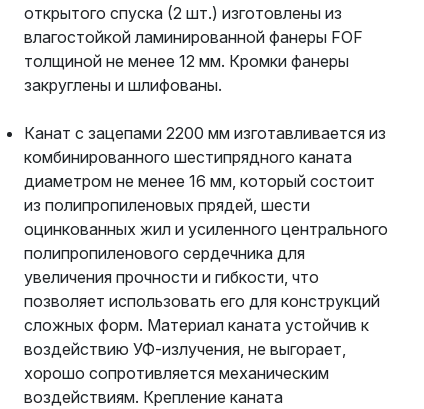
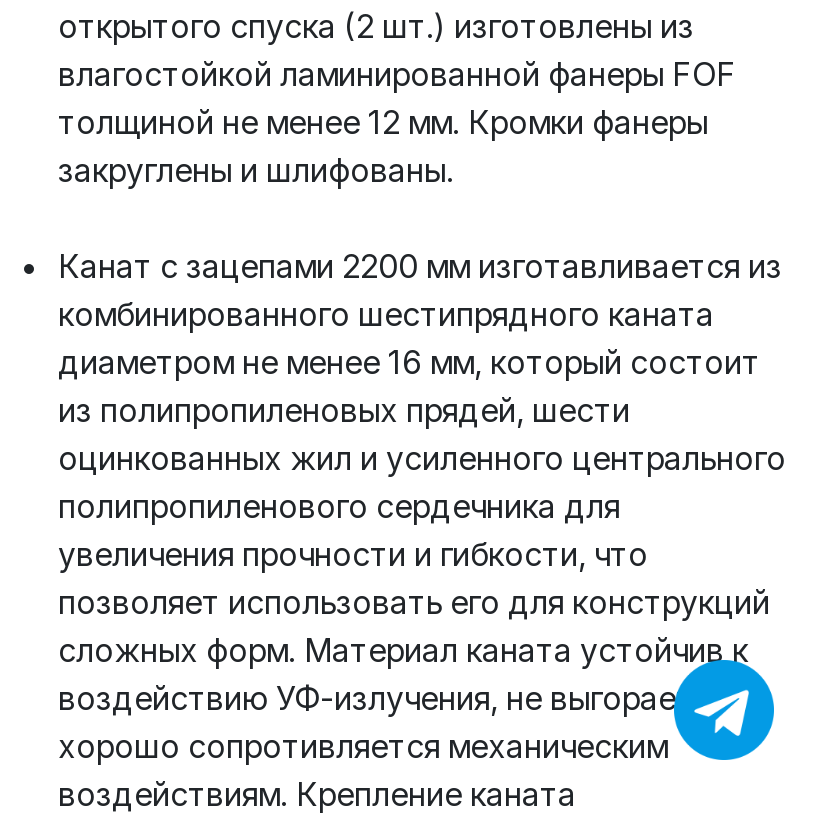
+ [image]
